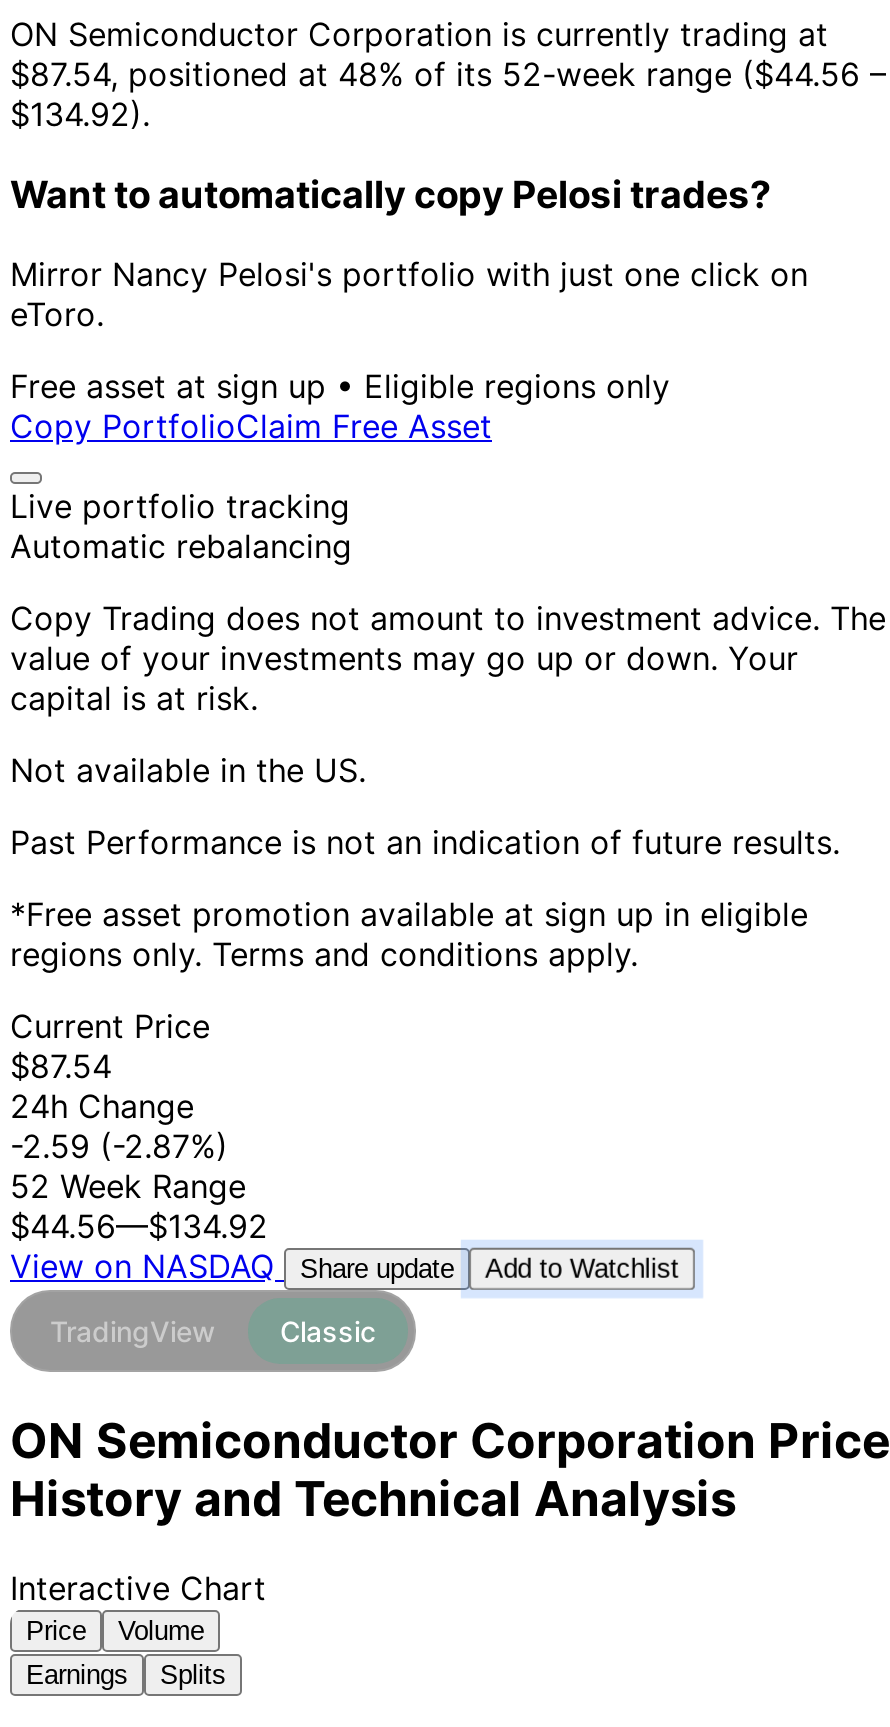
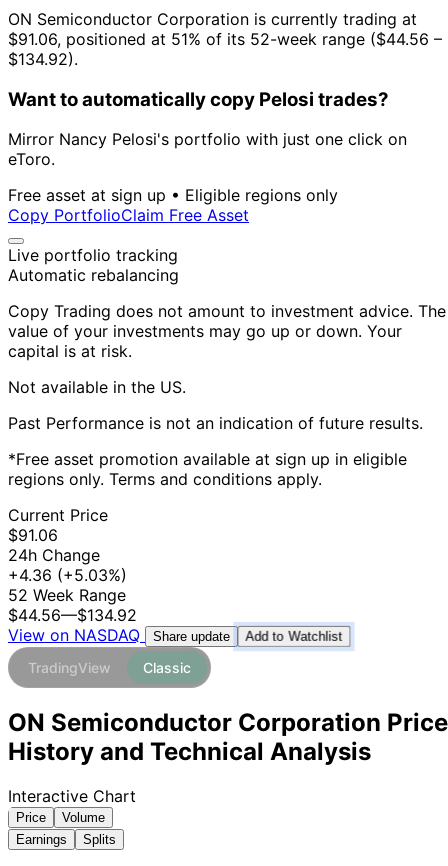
- $87.54, positioned at 48% of its 52-week range ($44.56 –
+ $91.06, positioned at 51% of its 52-week range ($44.56 –

- $87.54
+ $91.06

- -2.59 (-2.87%)
+ +4.36 (+5.03%)
